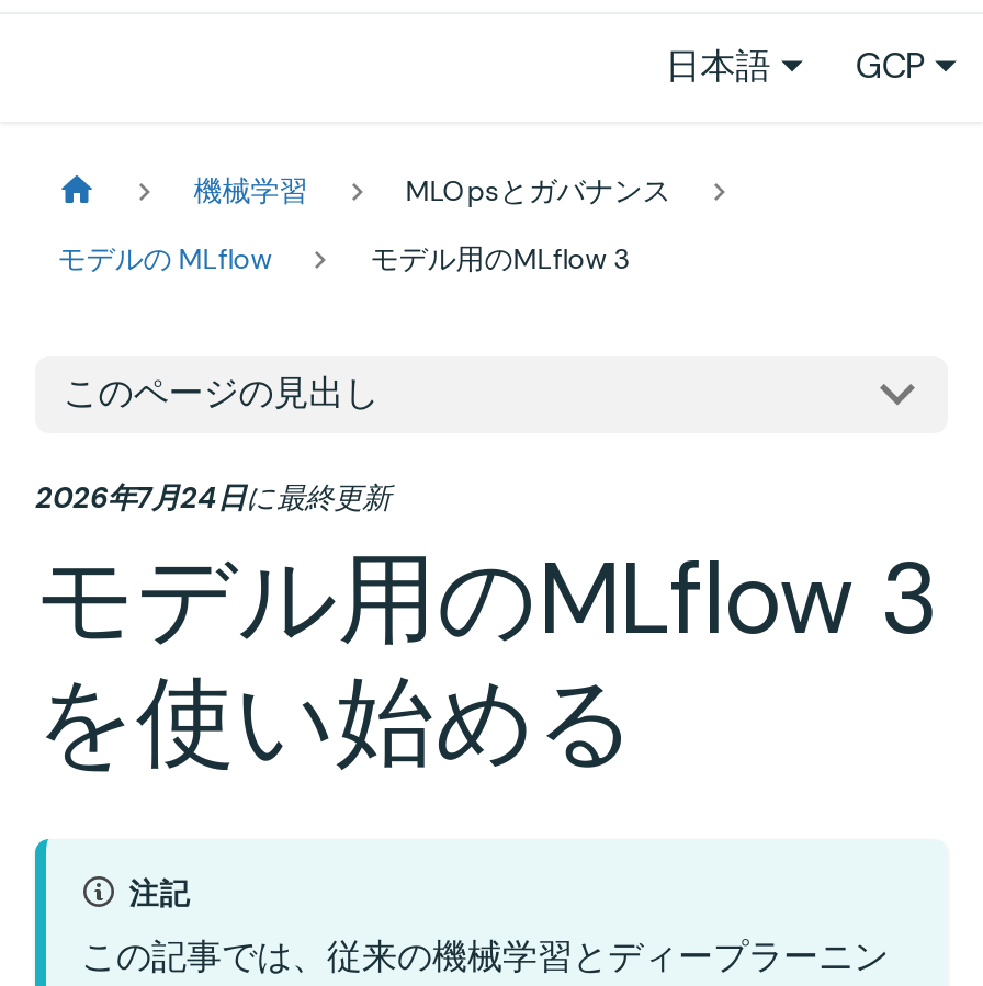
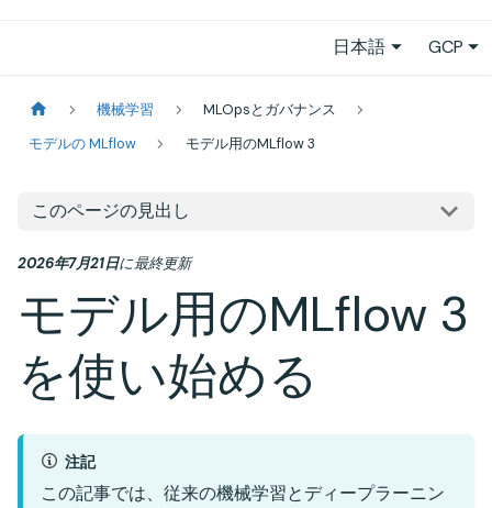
- 2026年7月24日に最終更新
+ 2026年7月21日に最終更新
